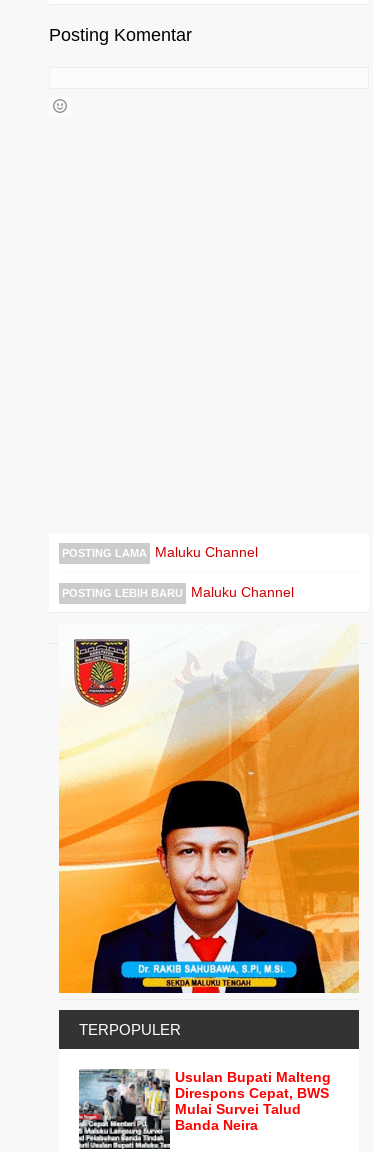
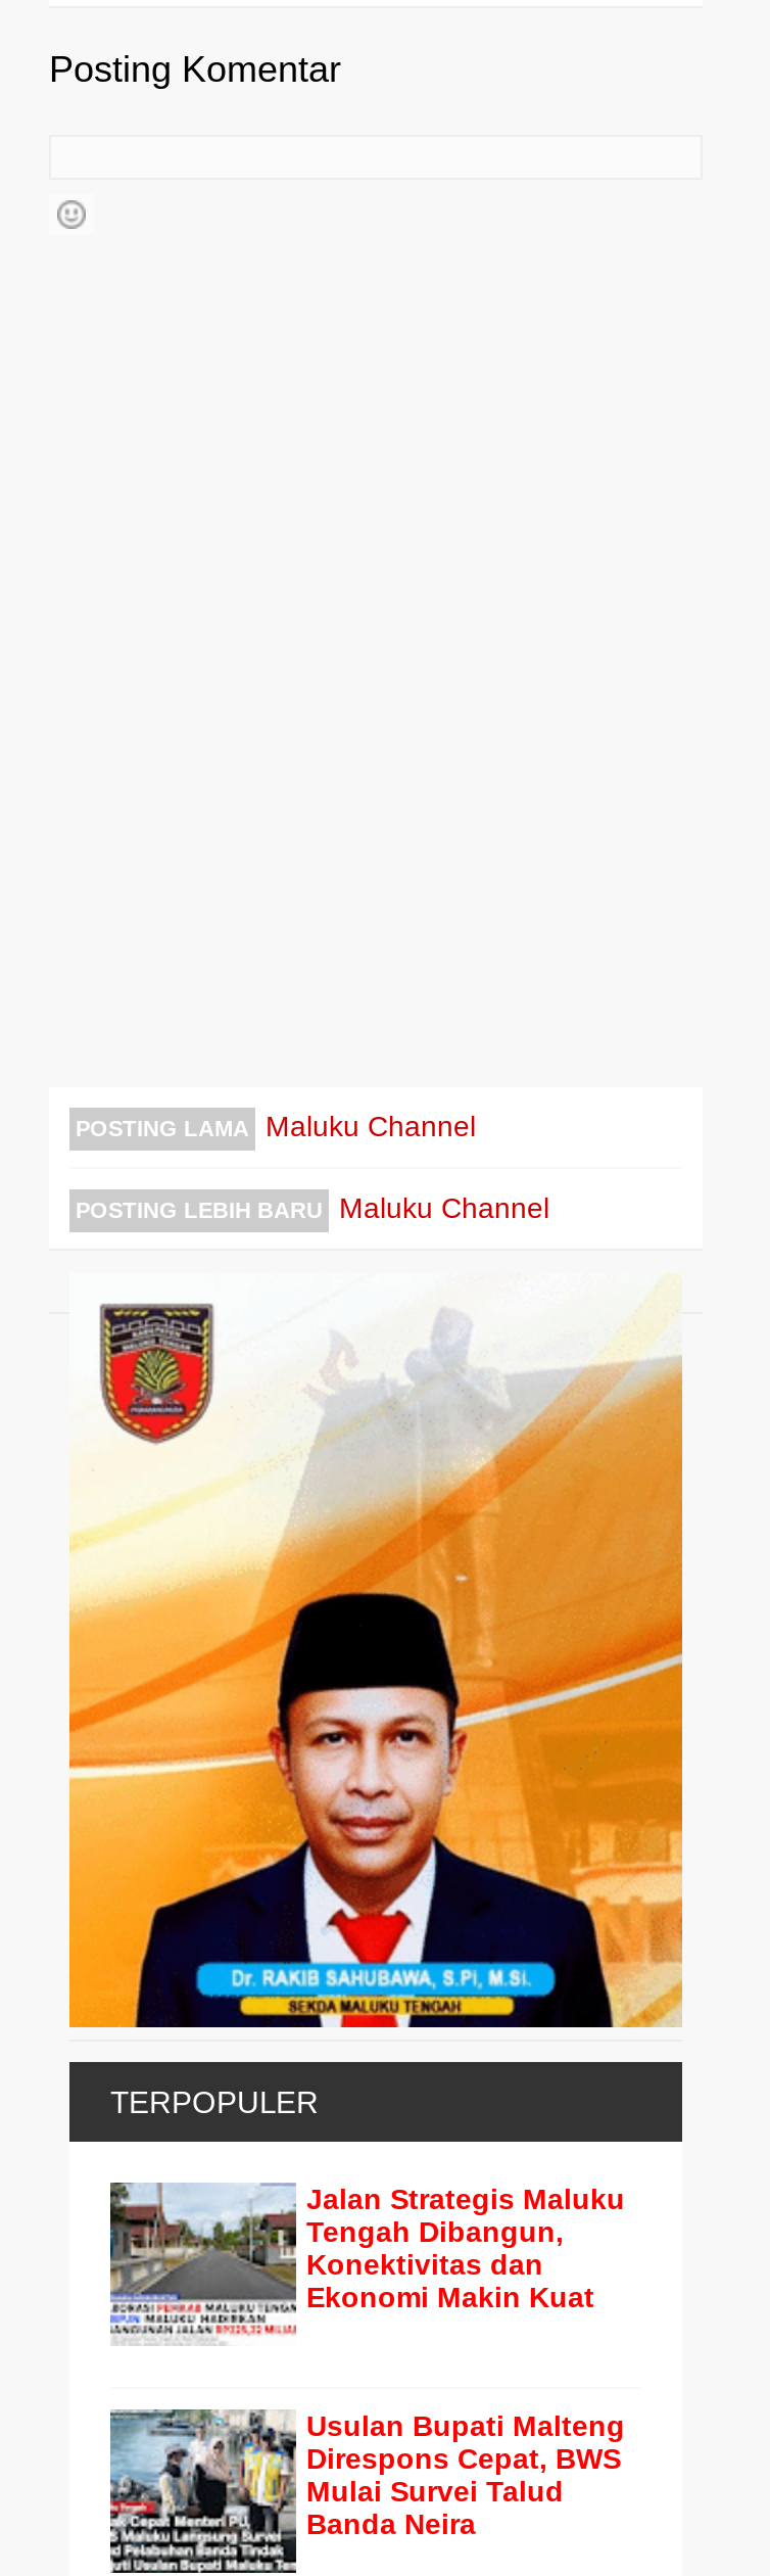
+ [image]
+ Jalan Strategis Maluku
+ Tengah Dibangun,
+ Konektivitas dan
+ Ekonomi Makin Kuat
